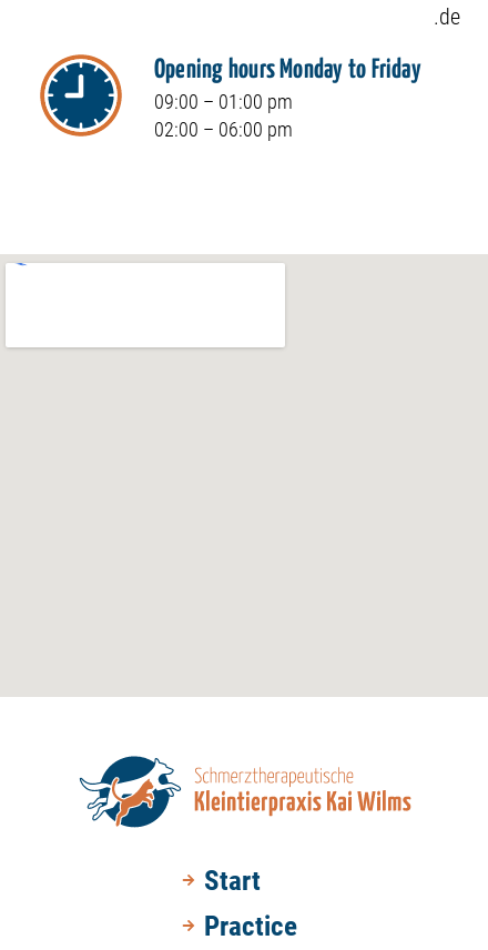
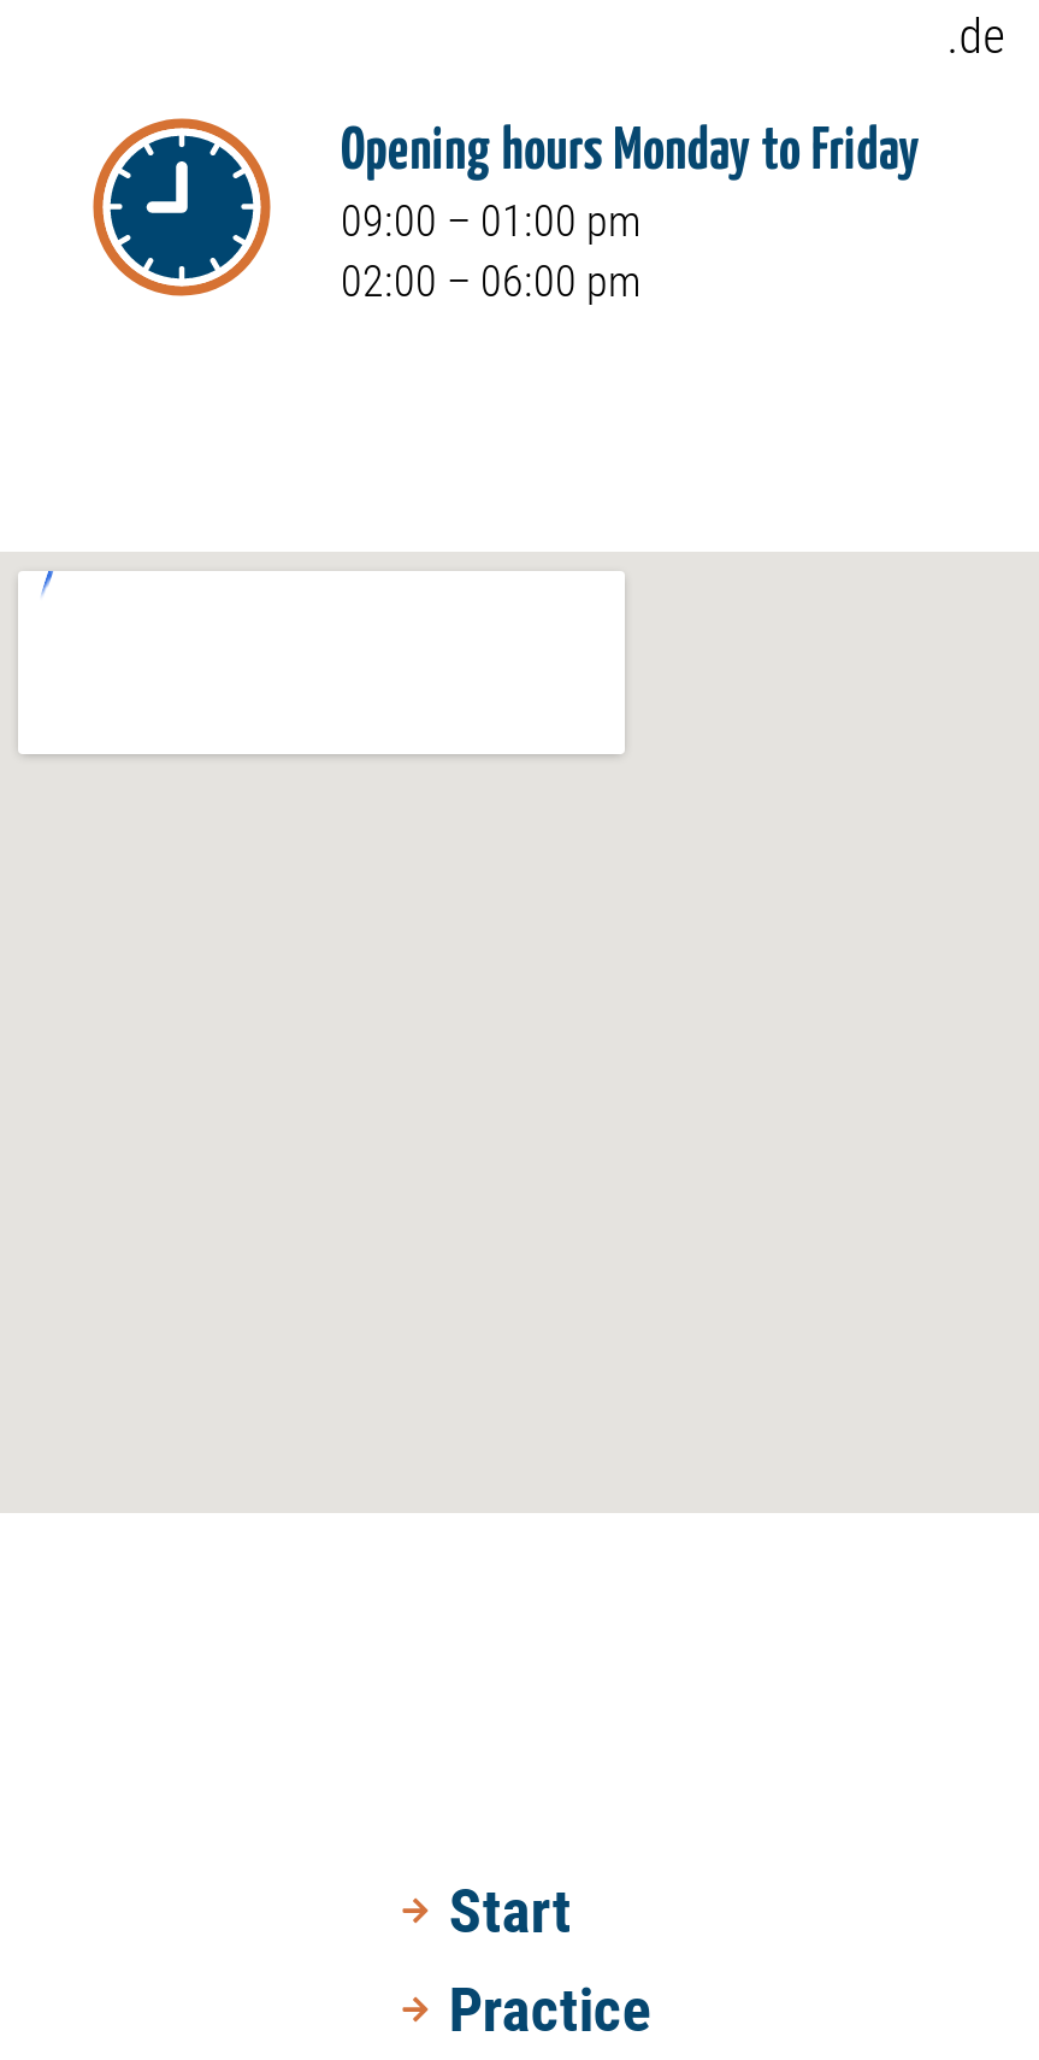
- [image]

- [image]
